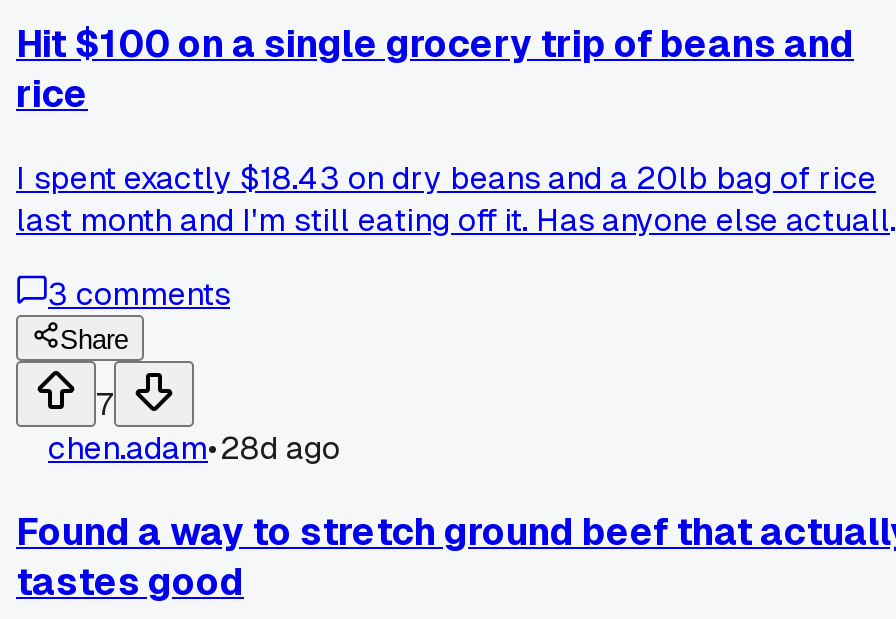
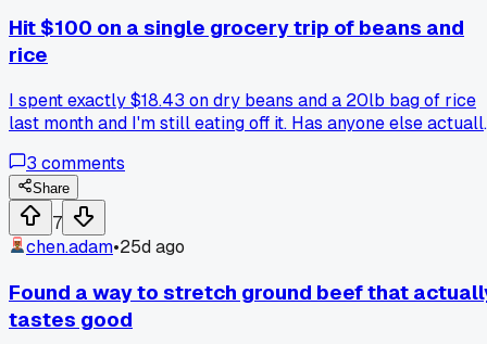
- chen.adam•28d ago
+ chen.adam•25d ago
